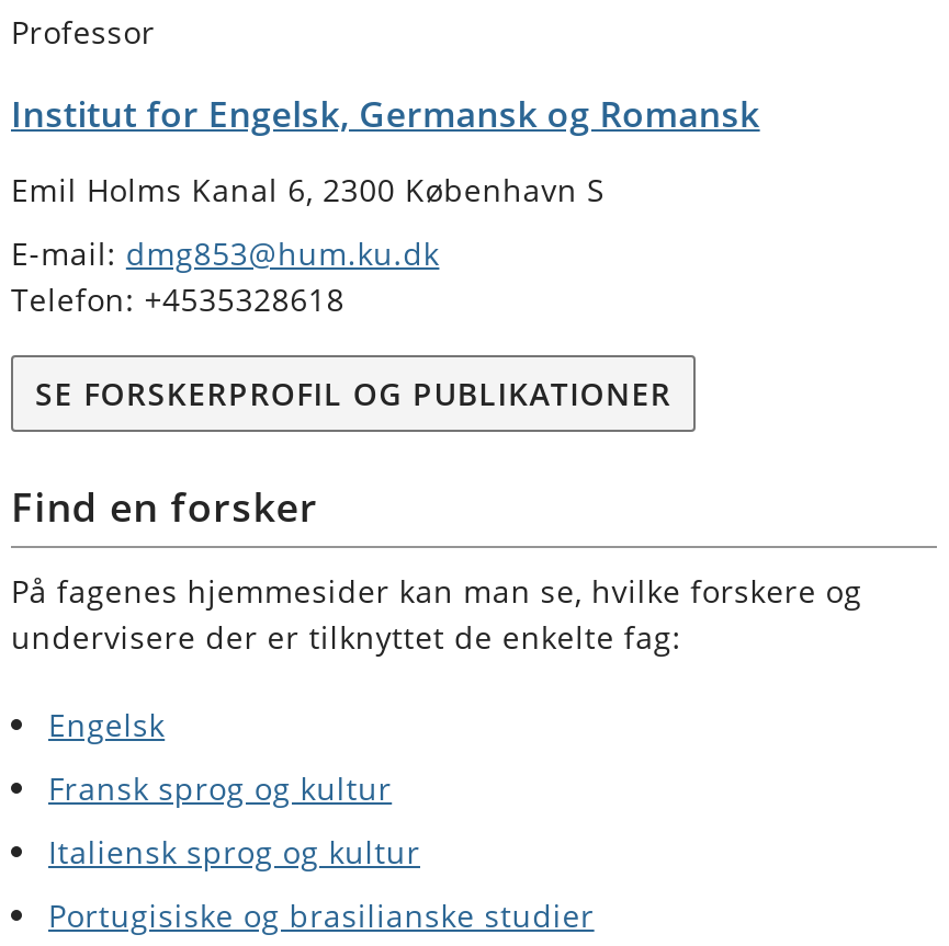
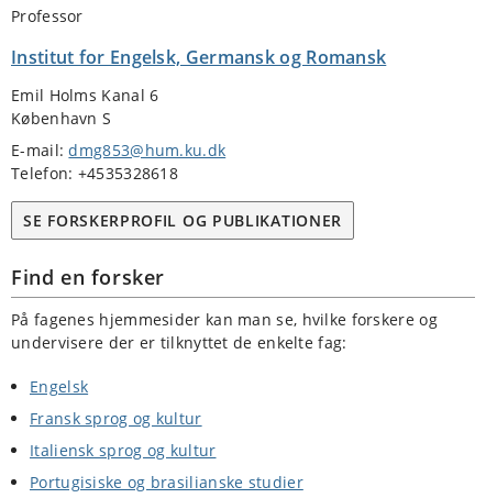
- Emil Holms Kanal 6, 2300 København S
+ Emil Holms Kanal 6
+ København S
